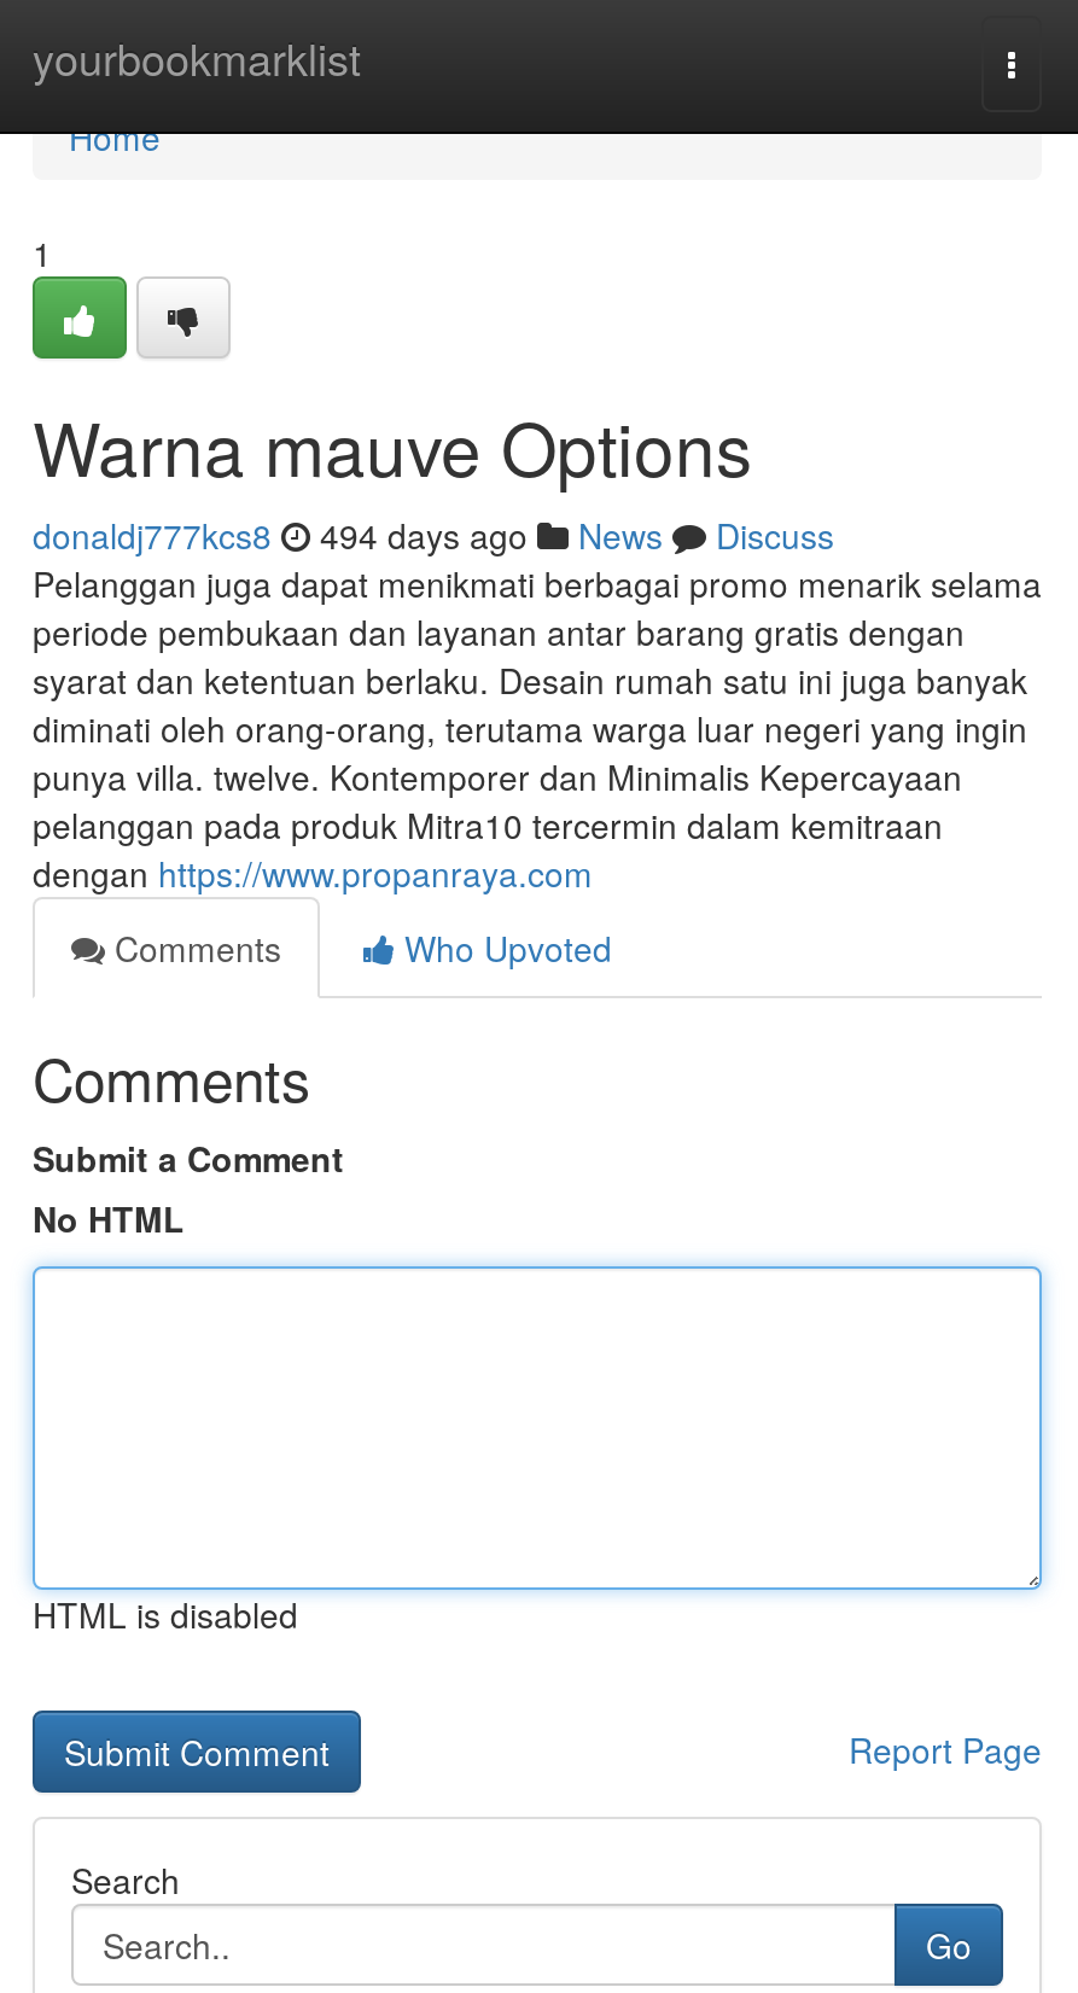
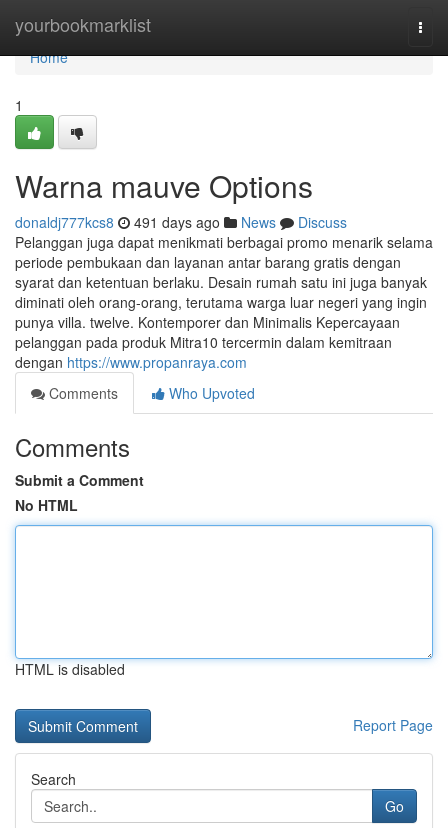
- donaldj777kcs8 494 days ago News Discuss
+ donaldj777kcs8 491 days ago News Discuss
